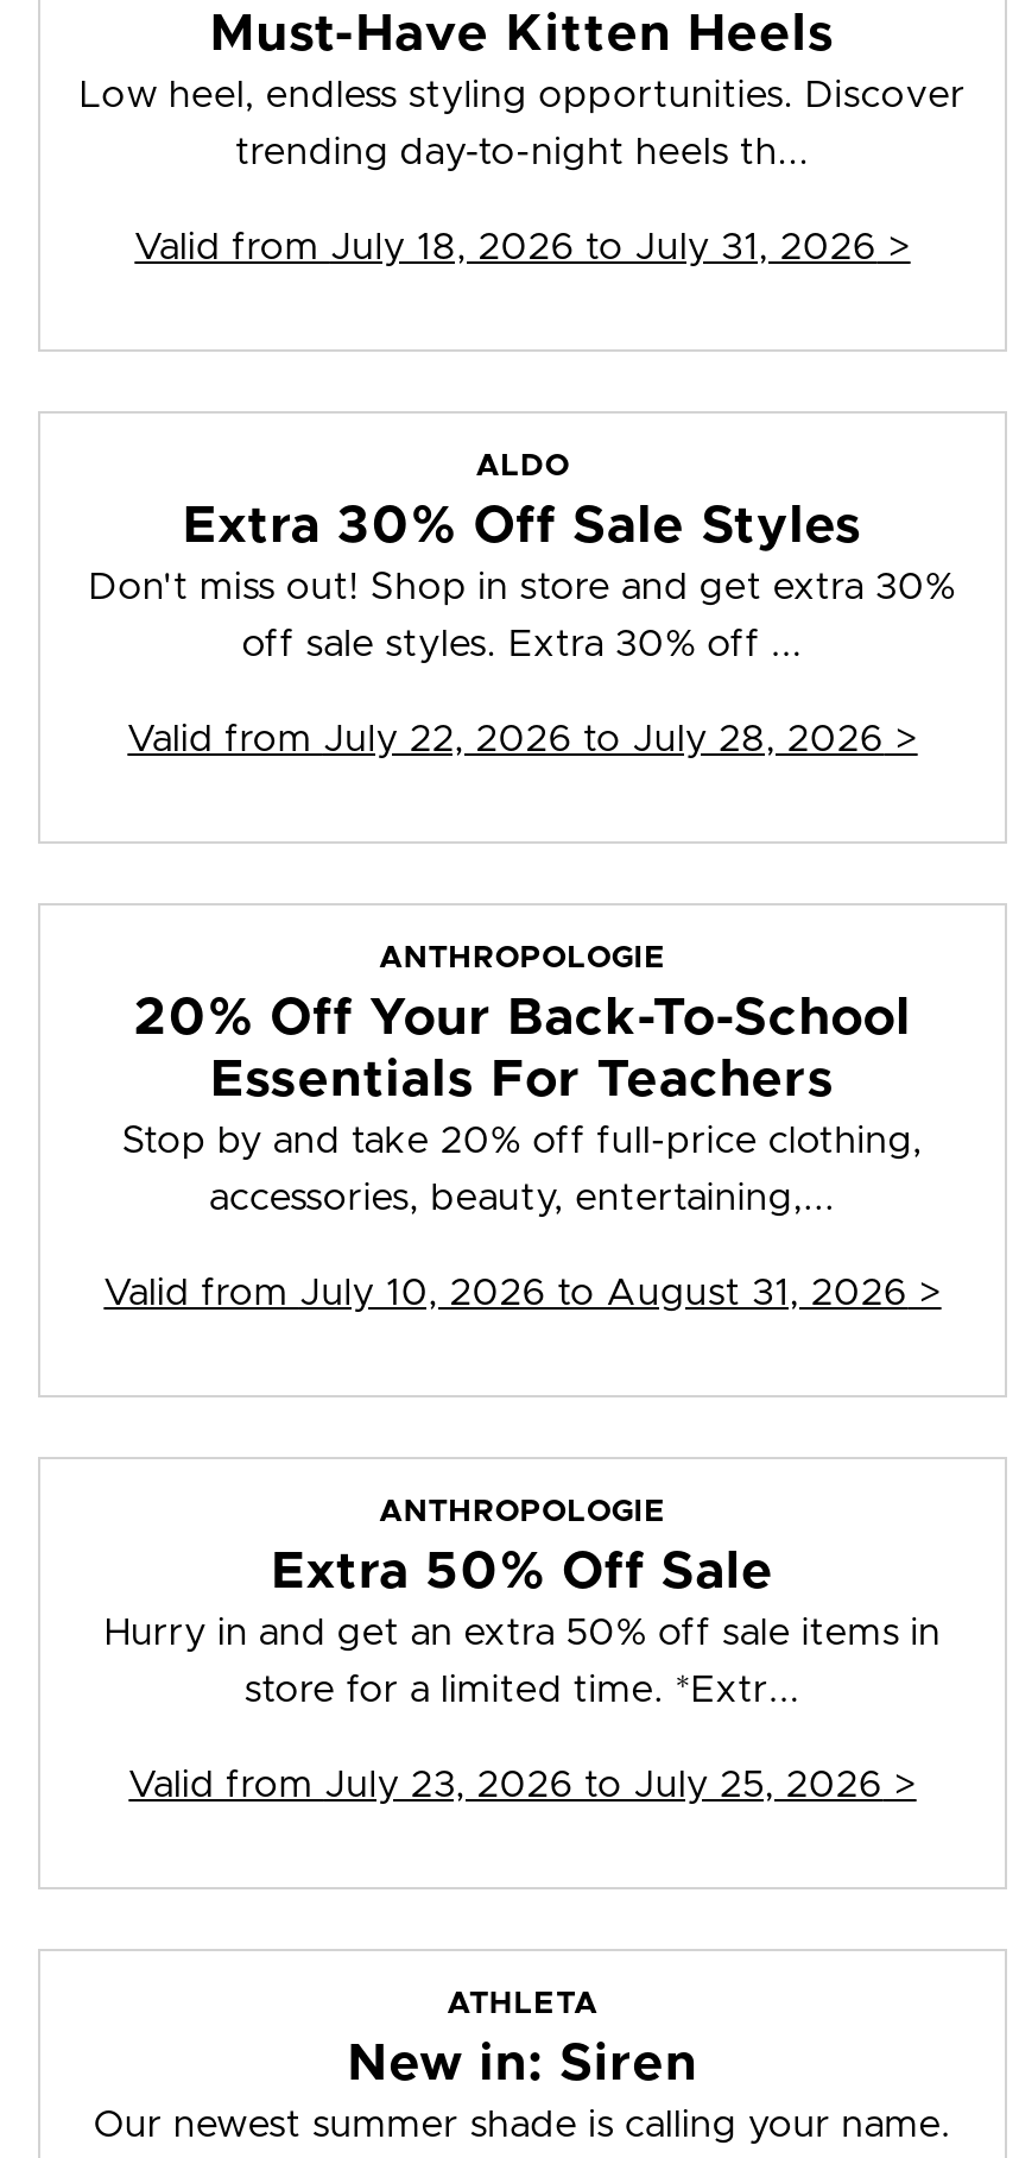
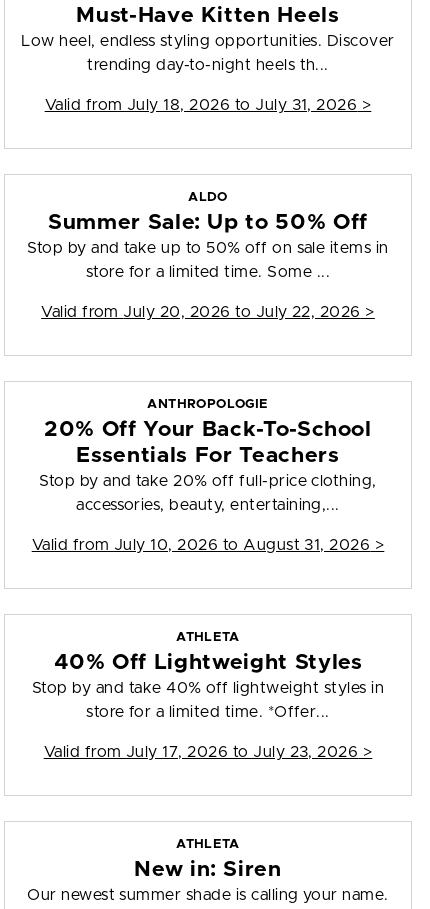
- Extra 30% Off Sale Styles
- Don't miss out! Shop in store and get extra 30%
+ Summer Sale: Up to 50% Off
+ Stop by and take up to 50% off on sale items in

- off sale styles. Extra 30% off ...
+ store for a limited time. Some ...

- Valid from July 22, 2026 to July 28, 2026 >
+ Valid from July 20, 2026 to July 22, 2026 >

- ANTHROPOLOGIE
- Extra 50% Off Sale
- Hurry in and get an extra 50% off sale items in
+ ATHLETA
+ 40% Off Lightweight Styles
+ Stop by and take 40% off lightweight styles in

- store for a limited time. *Extr...
+ store for a limited time. *Offer...

- Valid from July 23, 2026 to July 25, 2026 >
+ Valid from July 17, 2026 to July 23, 2026 >
